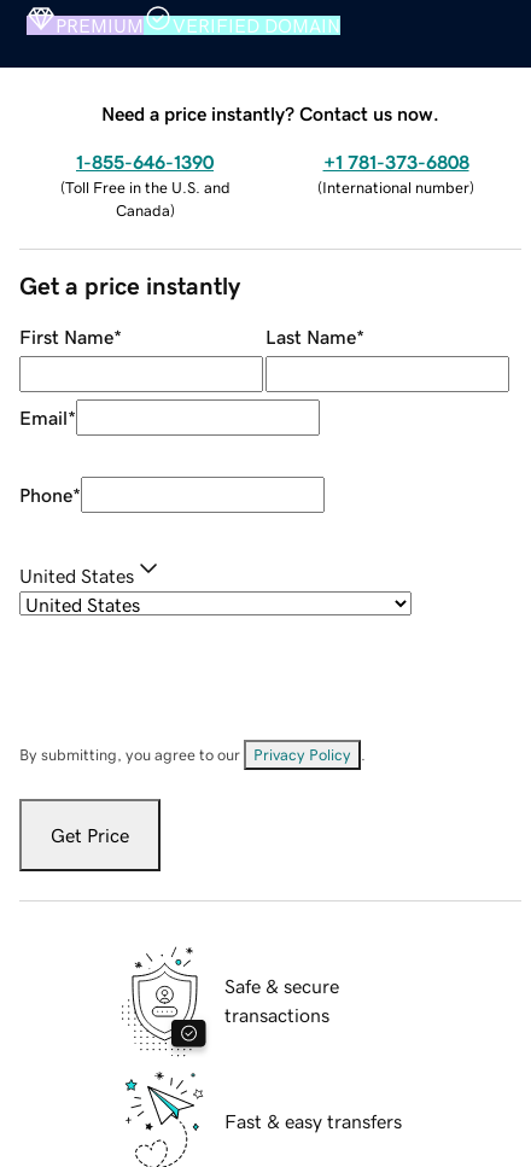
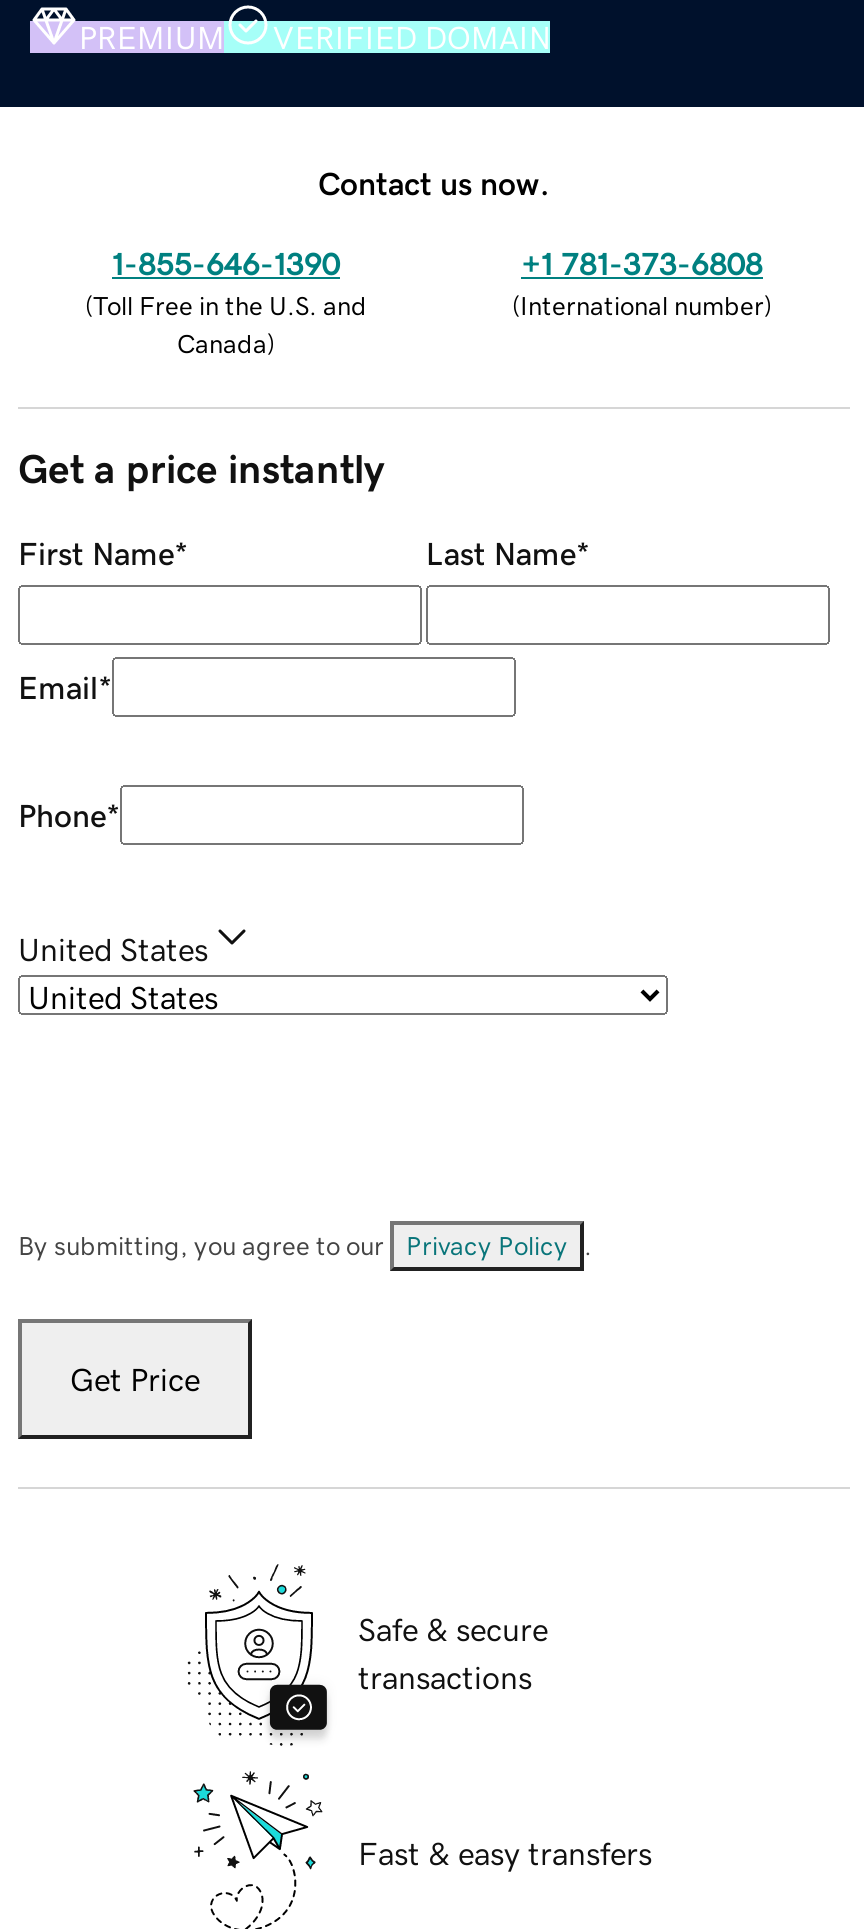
- Need a price instantly? Contact us now.
+ Contact us now.
